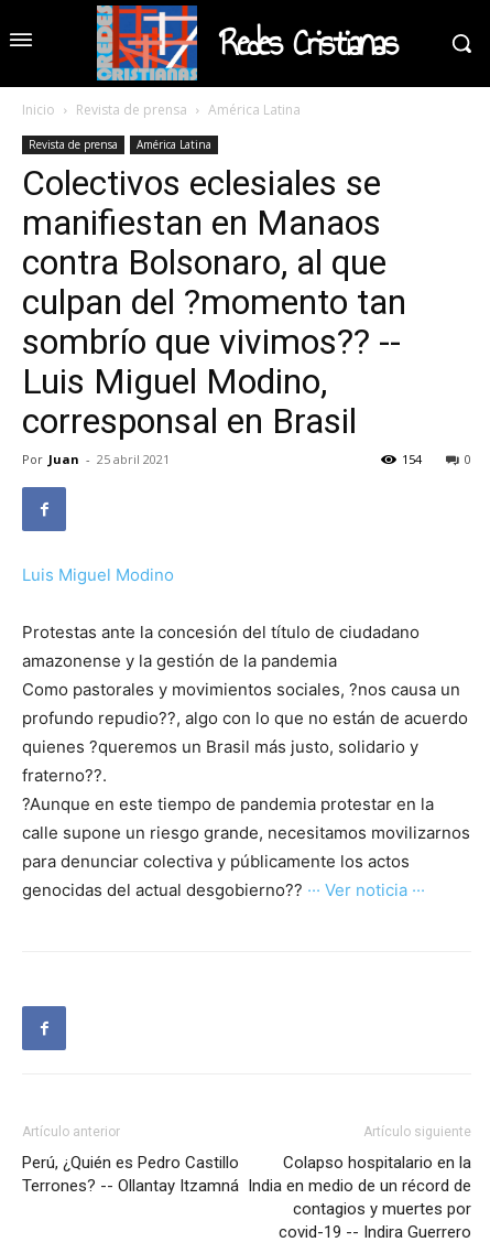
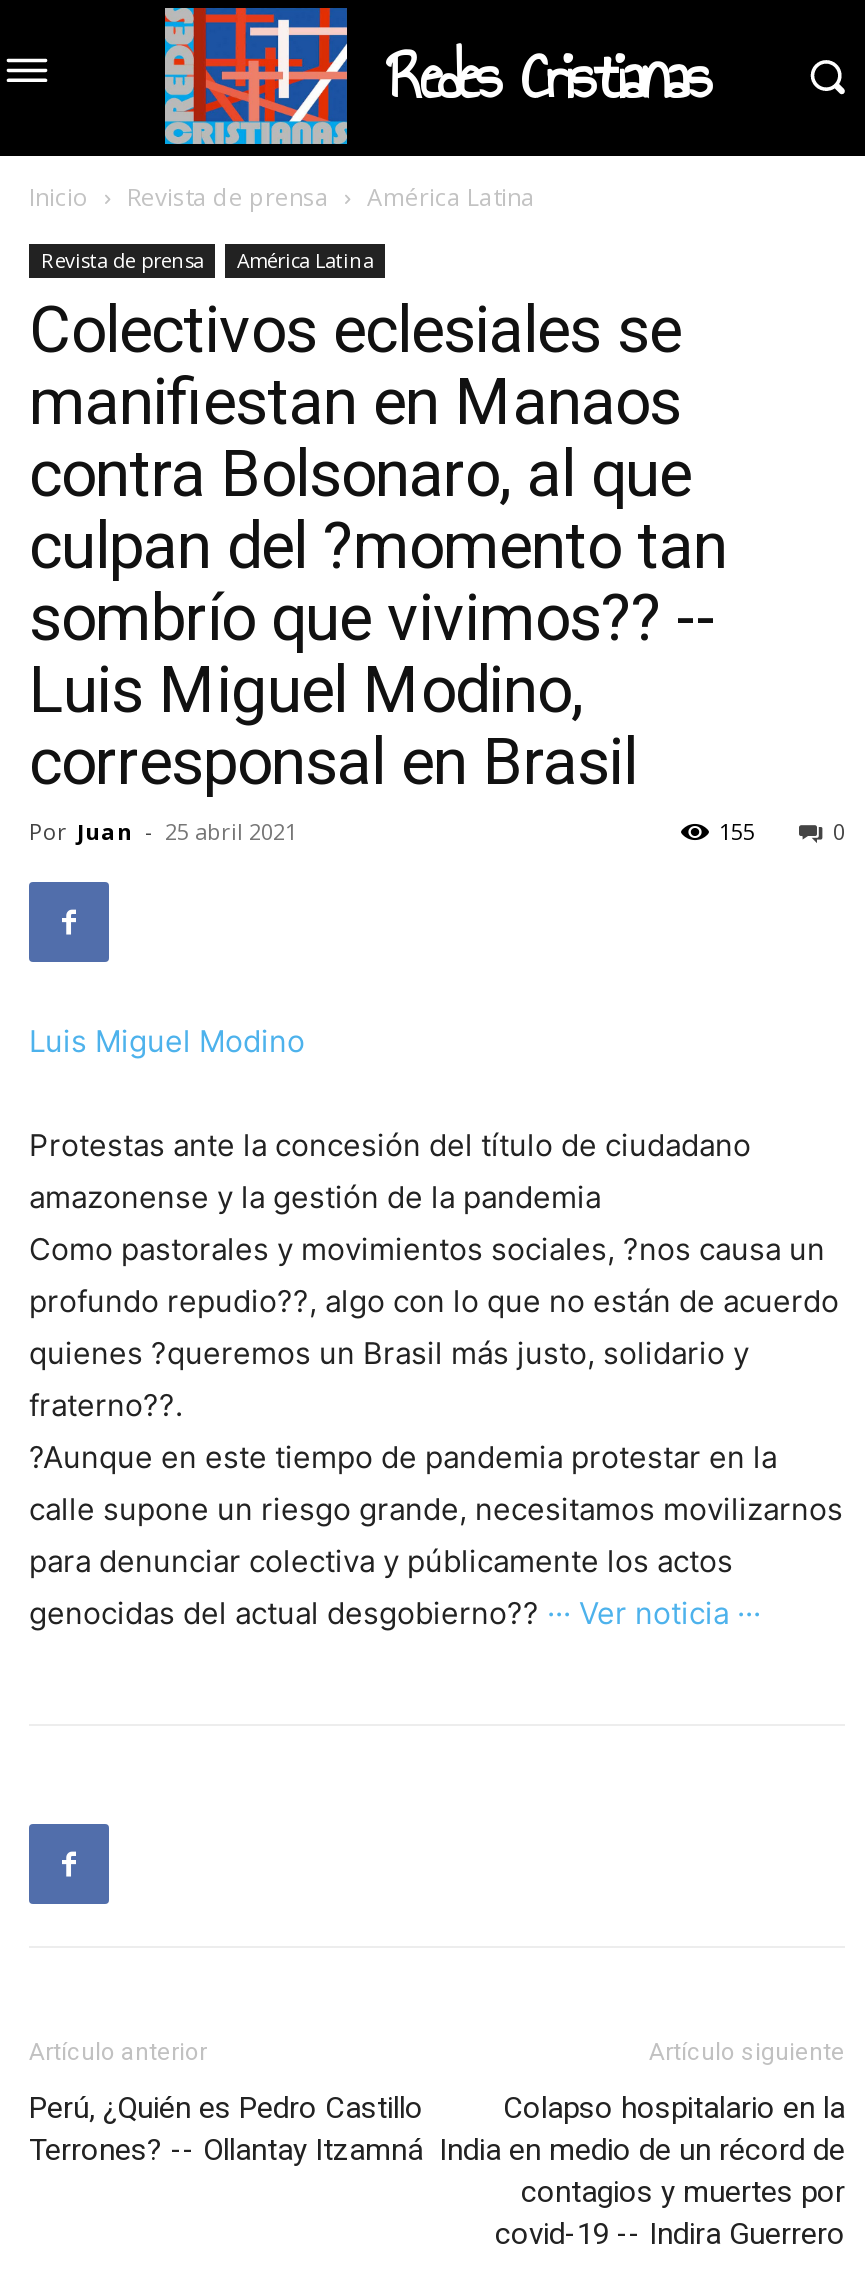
- 154
+ 155
